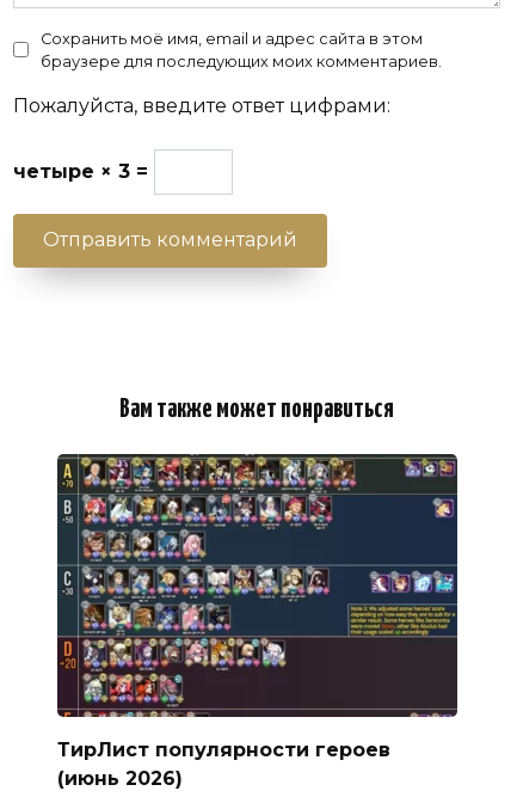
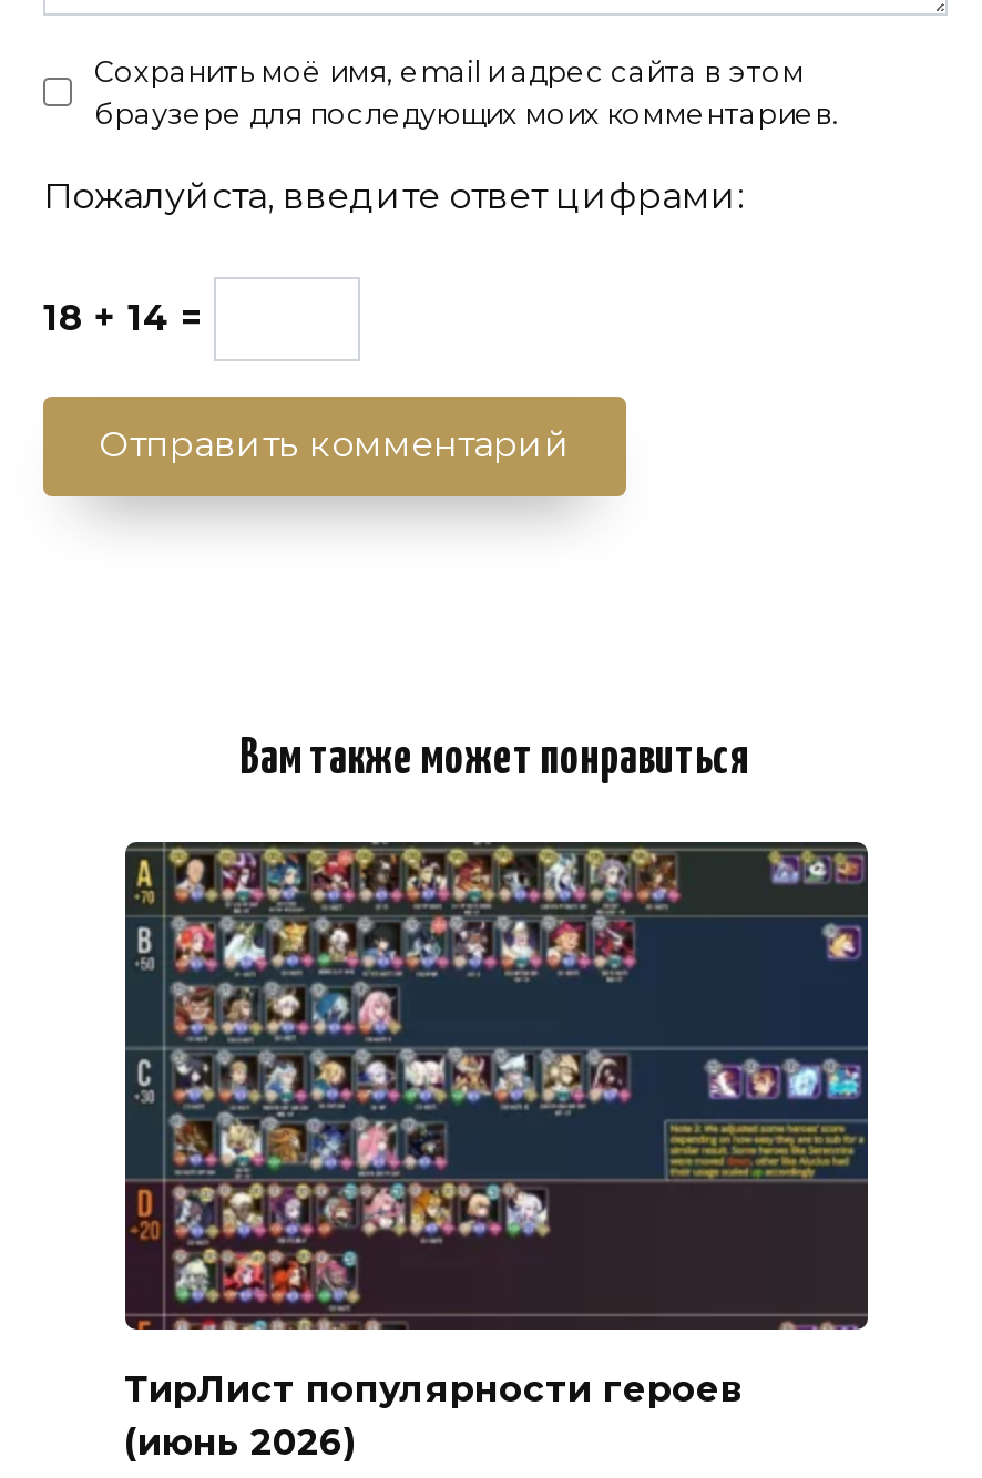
- четыре × 3 =
+ 18 + 14 =
